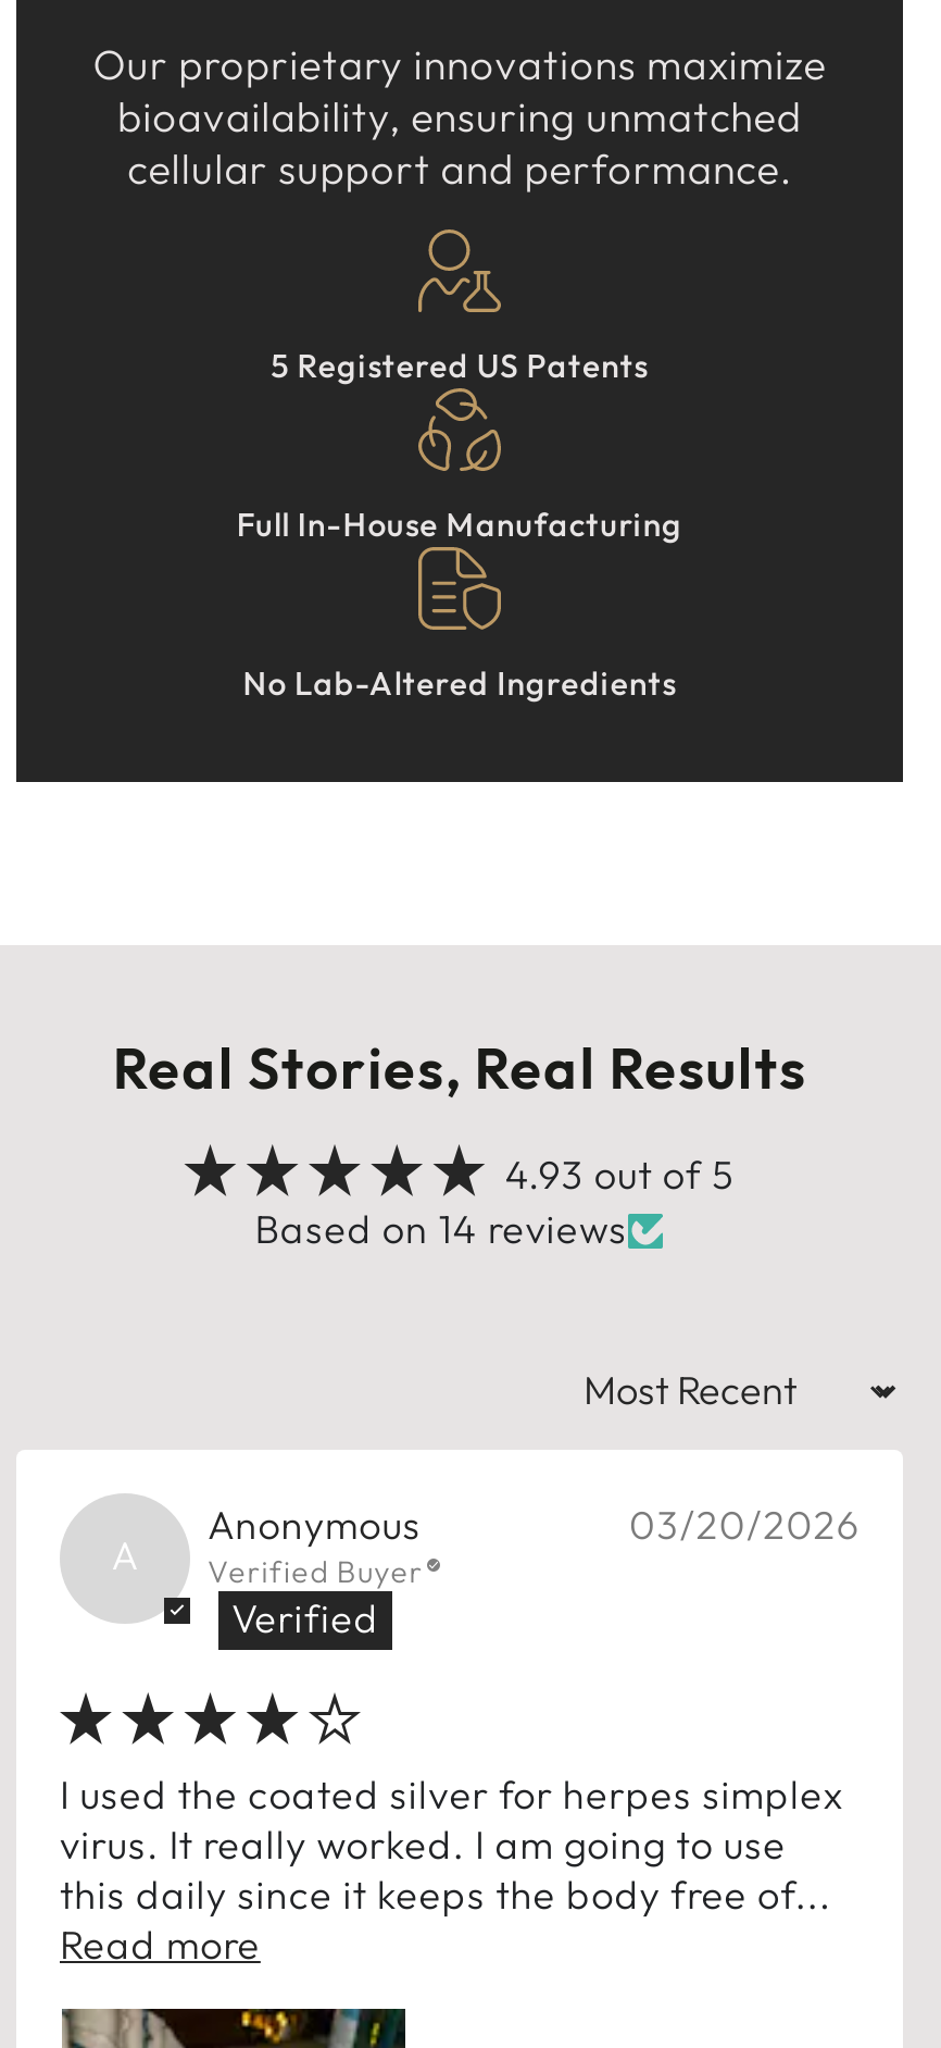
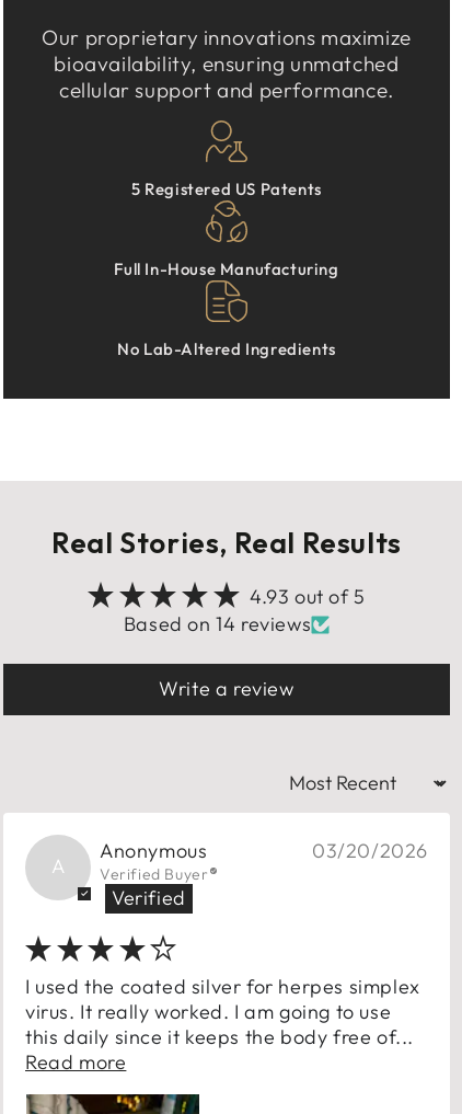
+ Write a review
